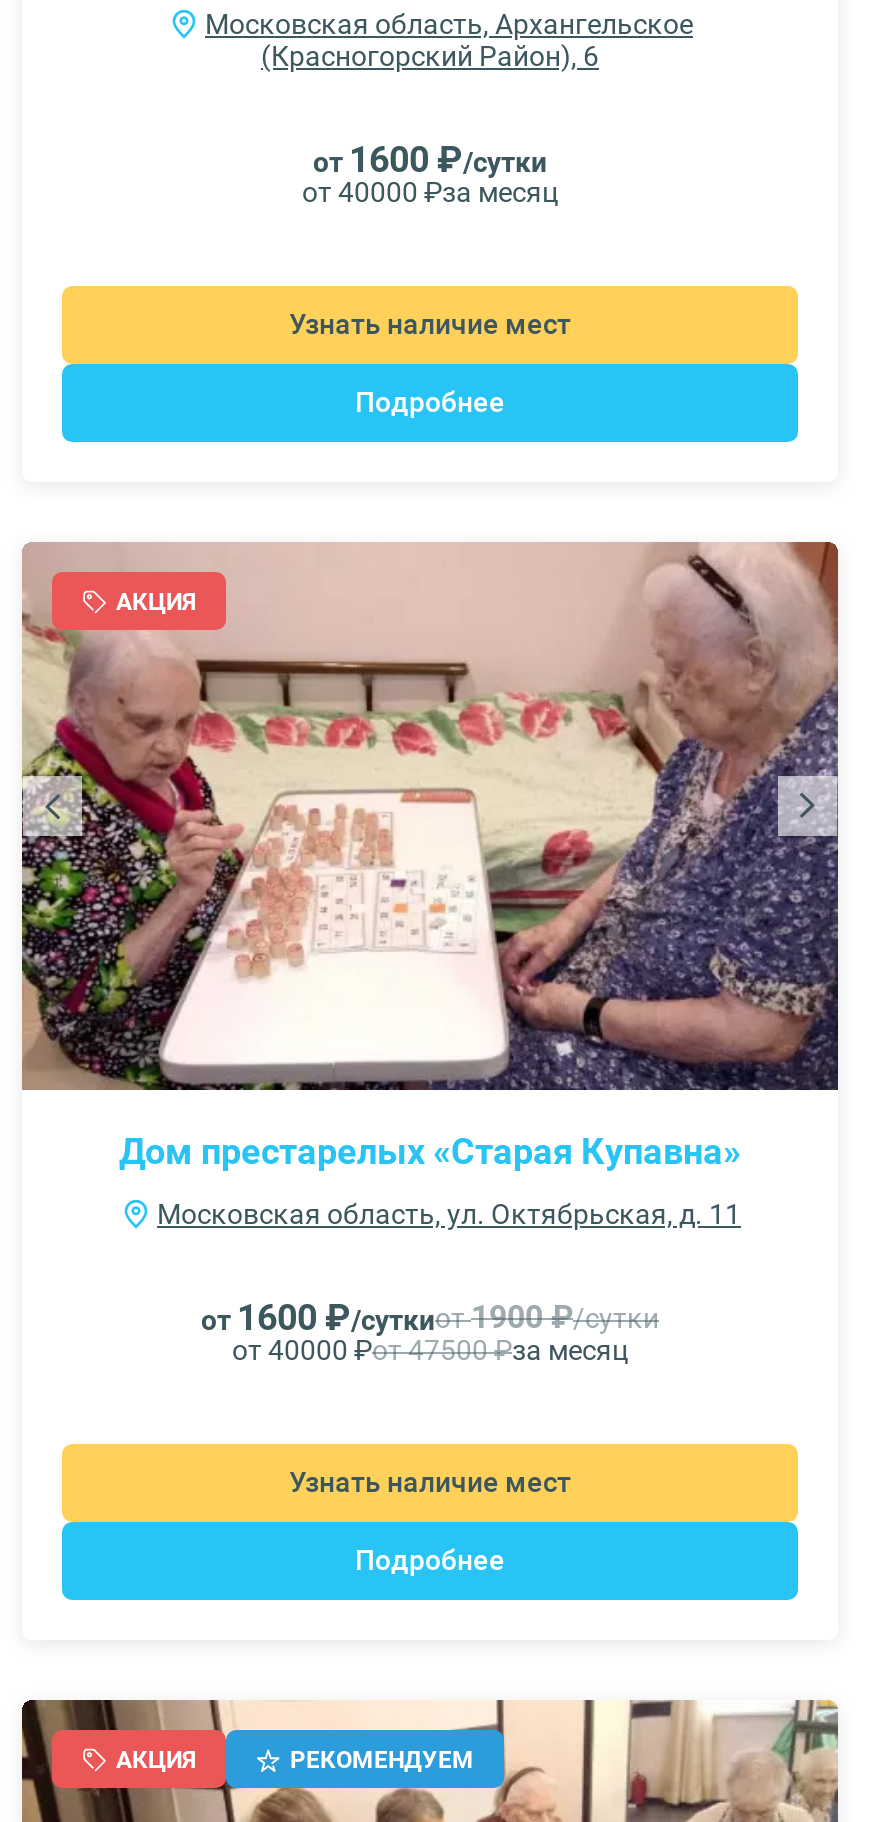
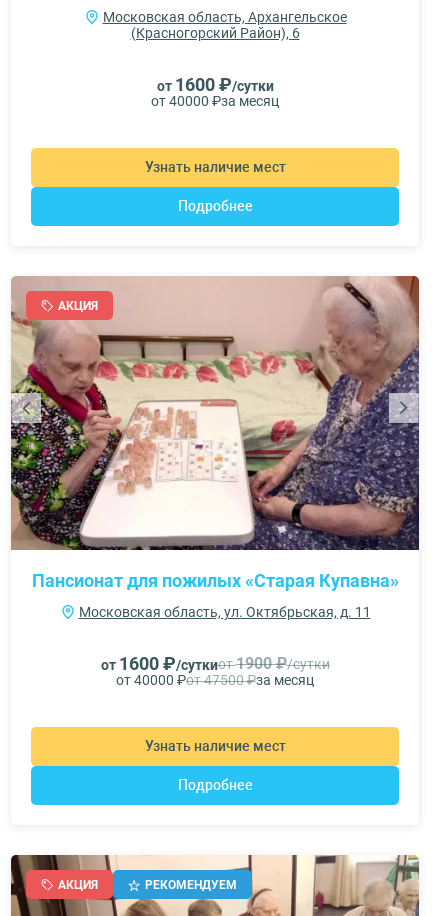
- Дом престарелых «Старая Купавна»
+ Пансионат для пожилых «Старая Купавна»
